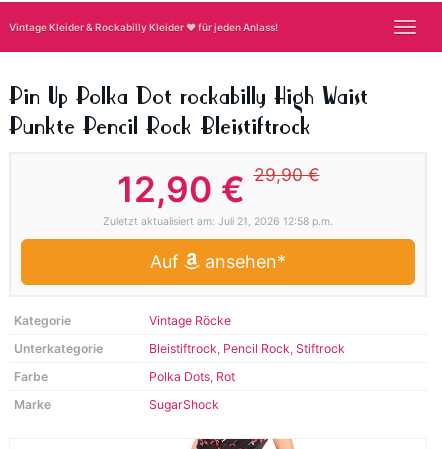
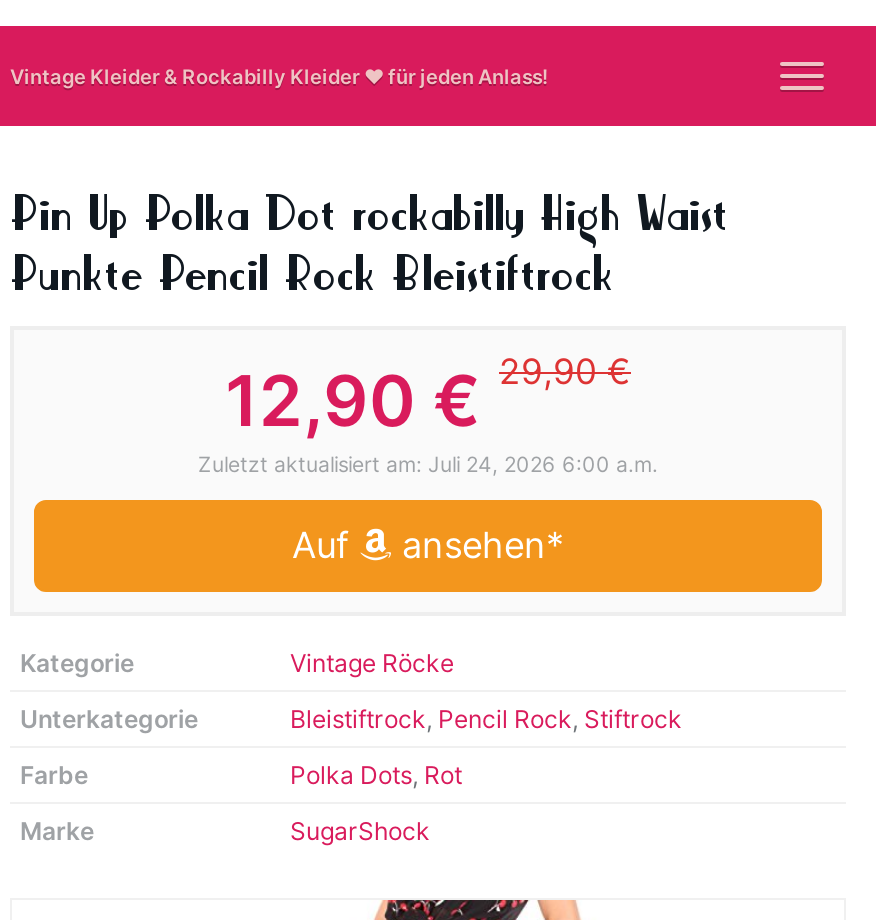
- Zuletzt aktualisiert am: Juli 21, 2026 12:58 p.m.
+ Zuletzt aktualisiert am: Juli 24, 2026 6:00 a.m.
